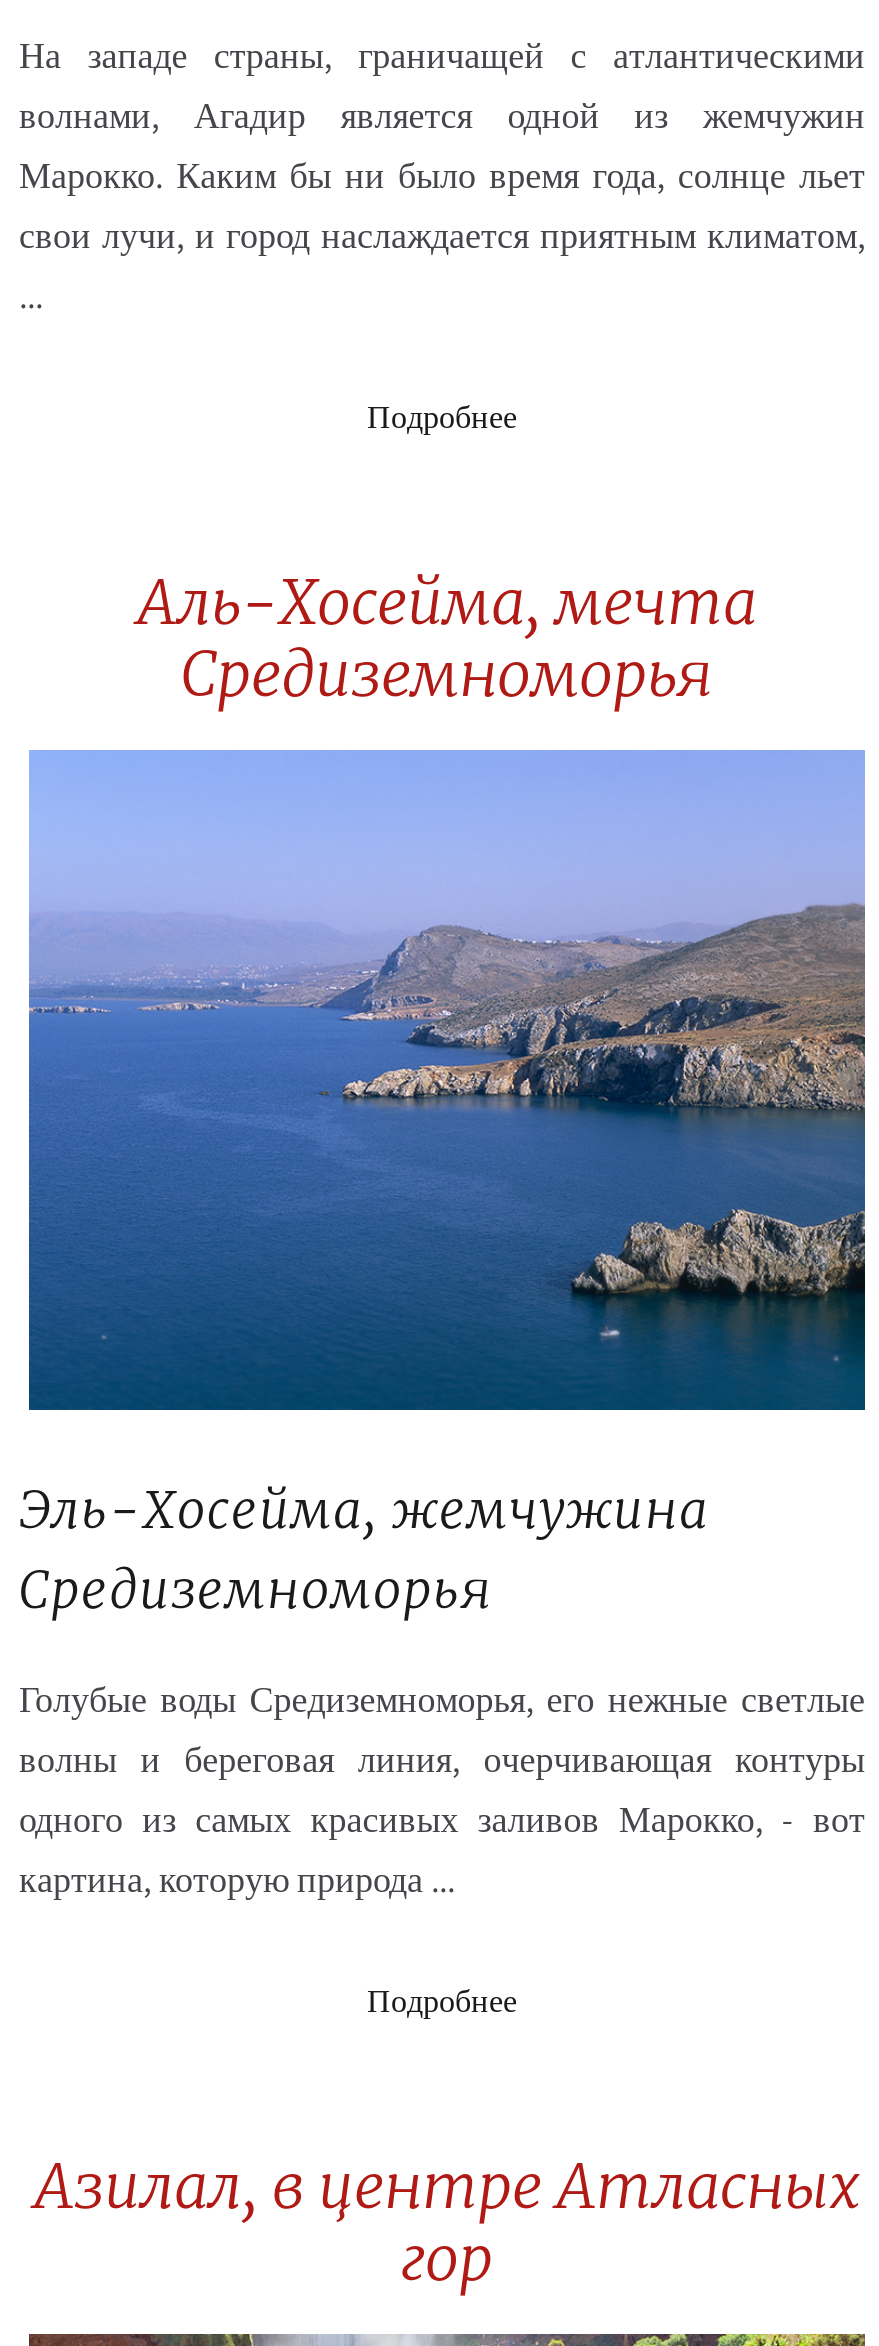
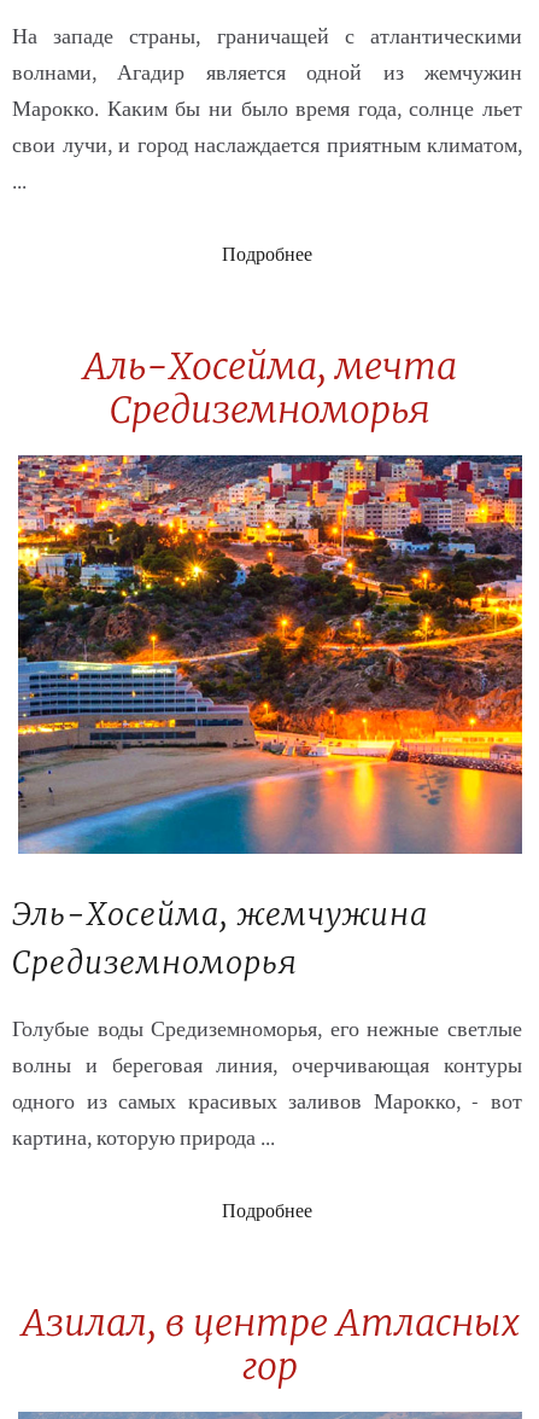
- [image]
+ [image]
